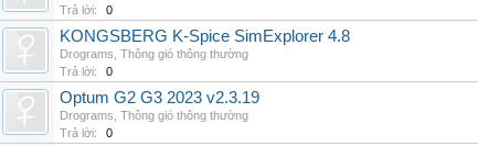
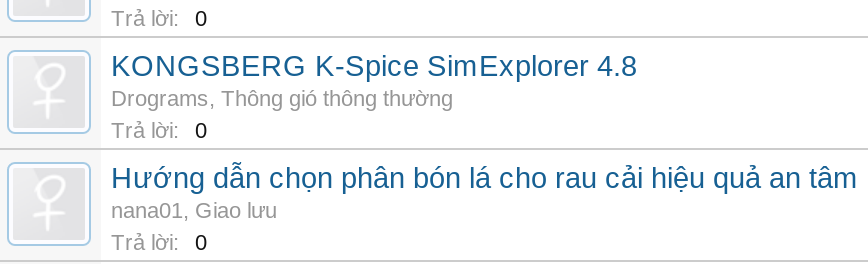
- Optum G2 G3 2023 v2.3.19
- Drograms, Thông gió thông thường
+ Hướng dẫn chọn phân bón lá cho rau cải hiệu quả an tâm
+ nana01, Giao lưu
